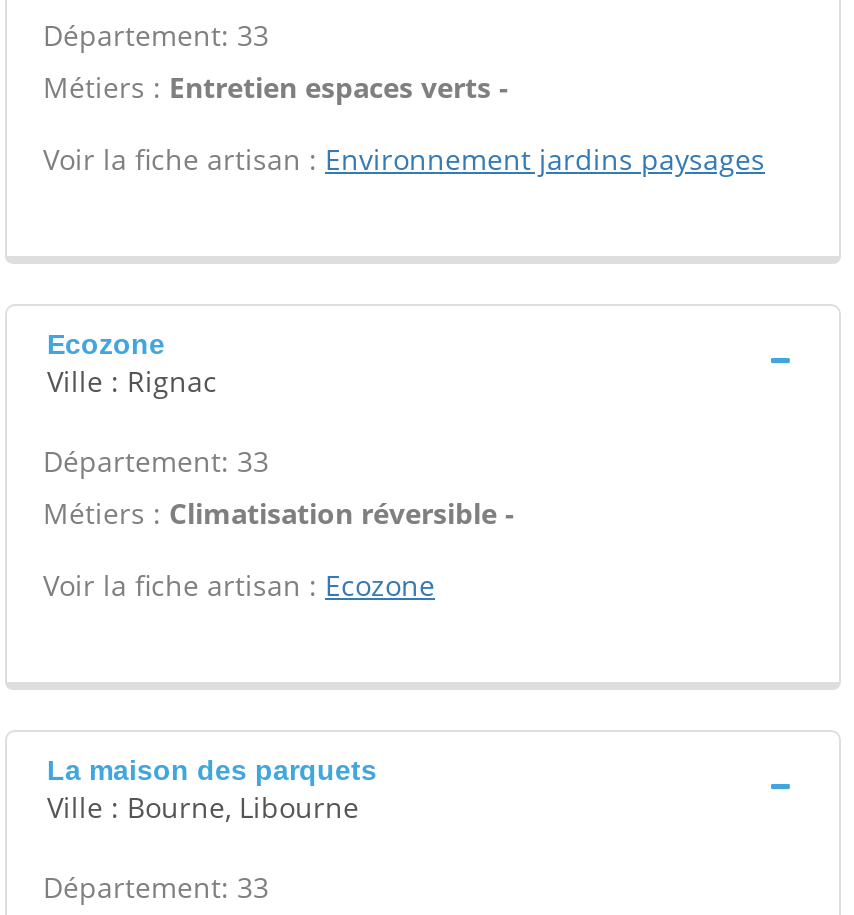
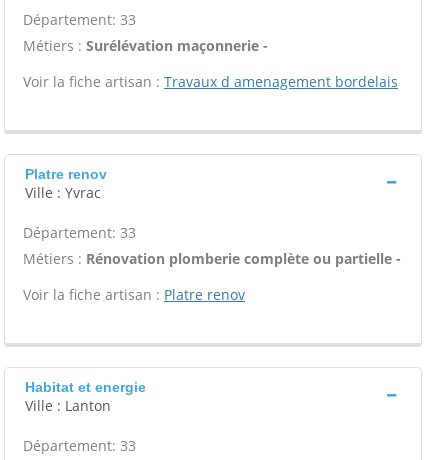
- Métiers : Entretien espaces verts -
+ Métiers : Surélévation maçonnerie -

- Voir la fiche artisan : Environnement jardins paysages
+ Voir la fiche artisan : Travaux d amenagement bordelais

- Ecozone
- Ville : Rignac
+ Platre renov
+ Ville : Yvrac

- Métiers : Climatisation réversible -
+ Métiers : Rénovation plomberie complète ou partielle -

- Voir la fiche artisan : Ecozone
+ Voir la fiche artisan : Platre renov

- La maison des parquets
- Ville : Bourne, Libourne
+ Habitat et energie
+ Ville : Lanton
